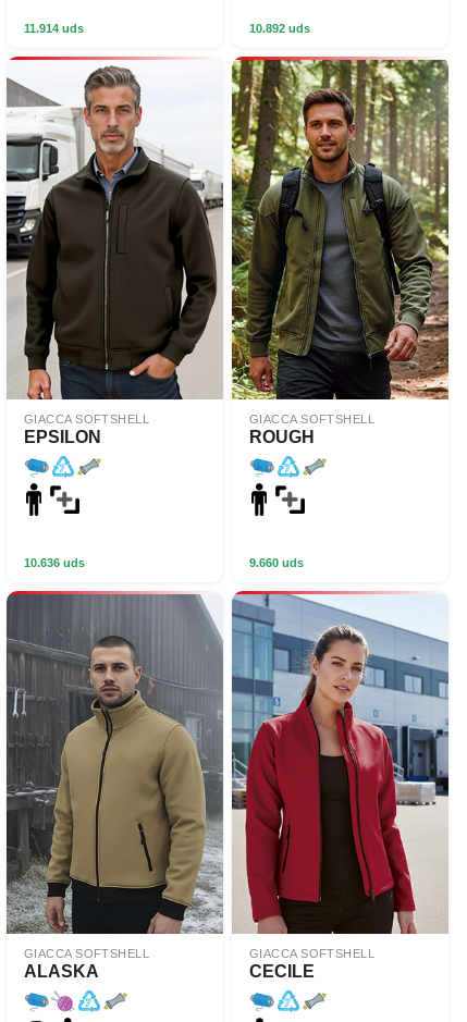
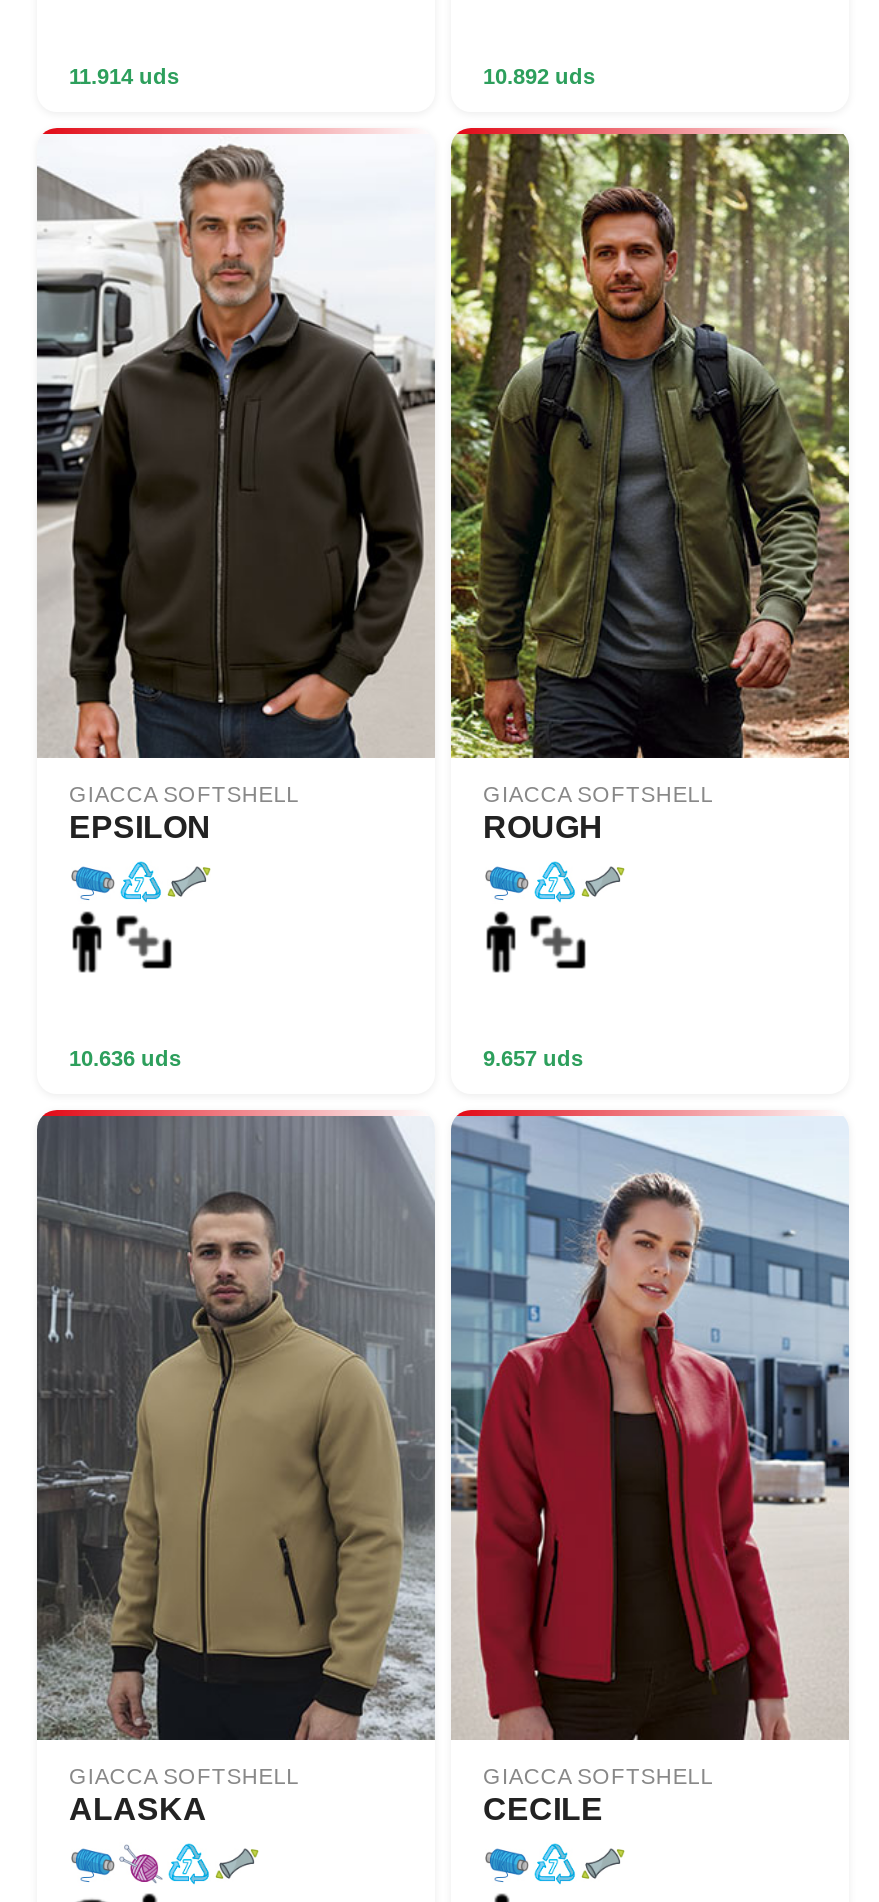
- 9.660 uds
+ 9.657 uds
